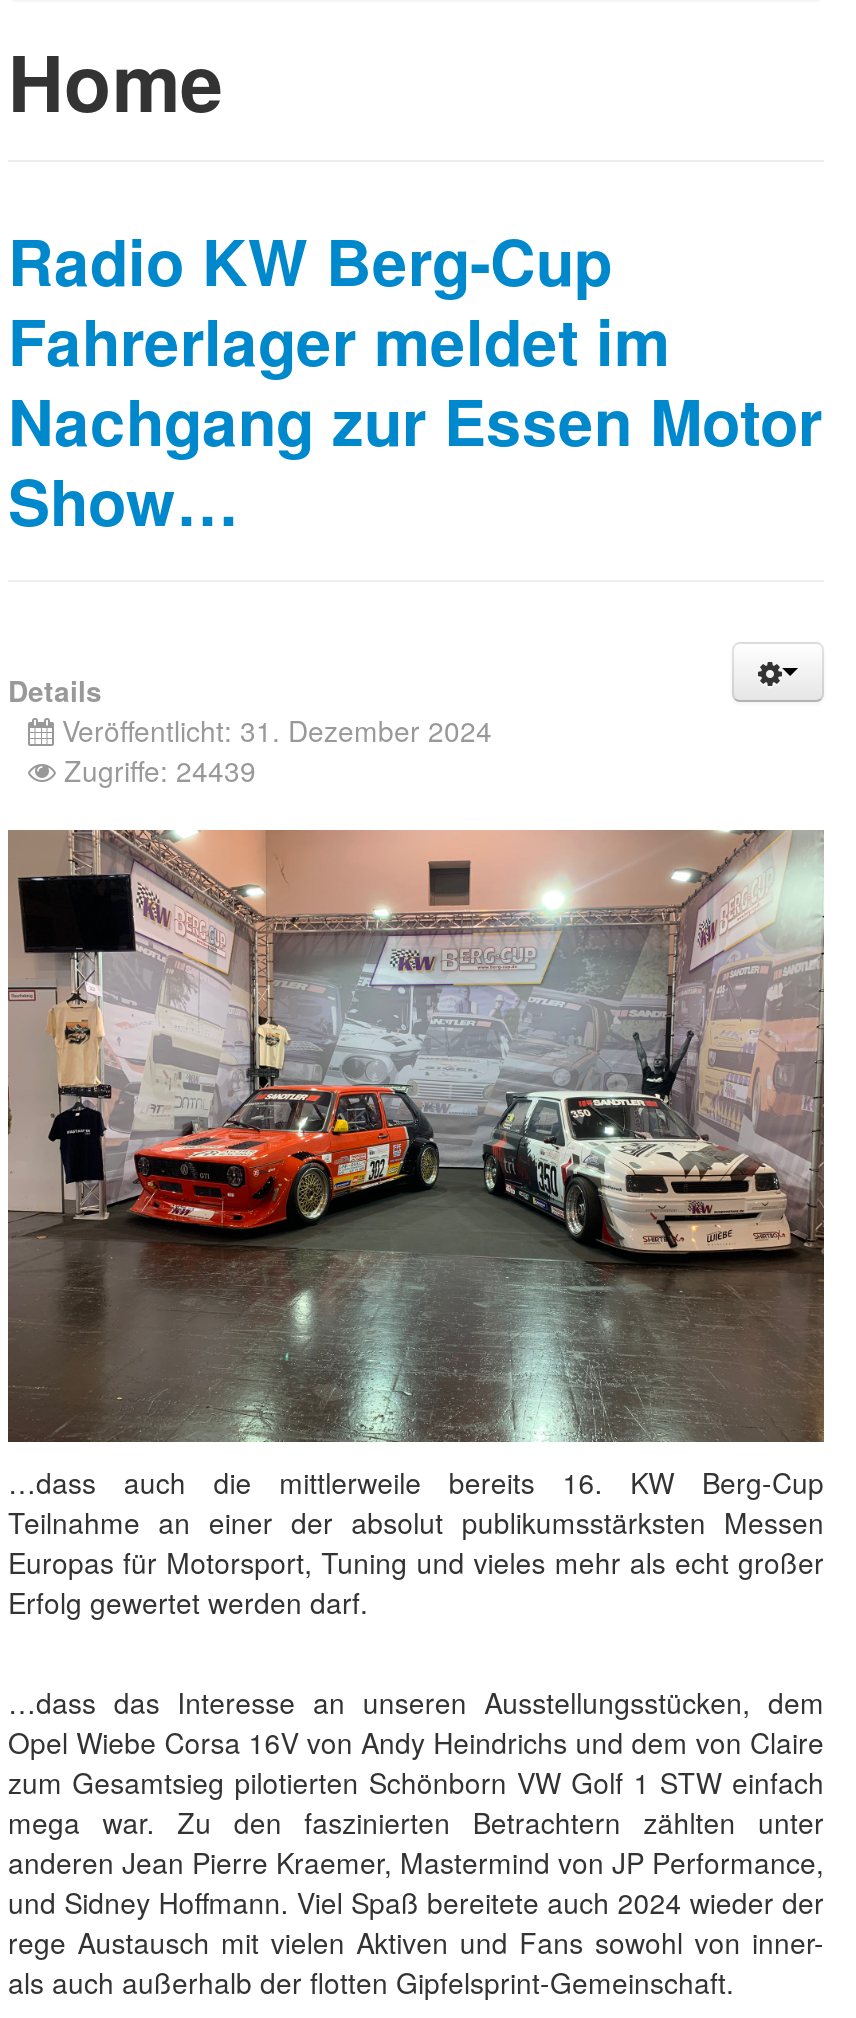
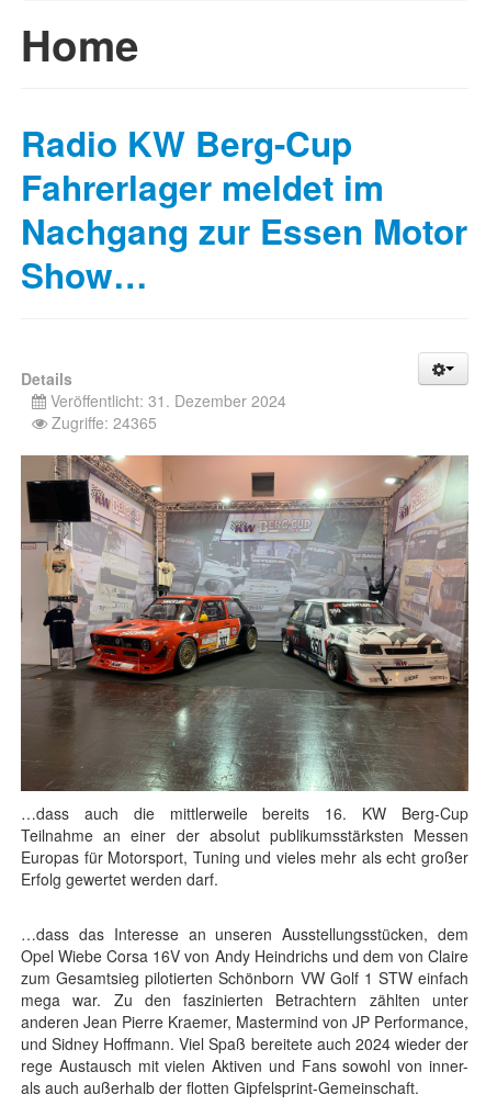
- Zugriffe: 24439
+ Zugriffe: 24365
